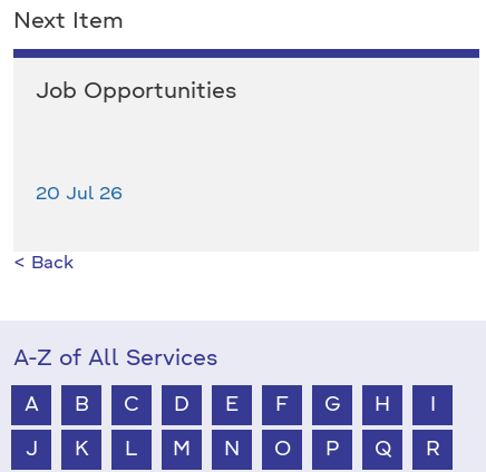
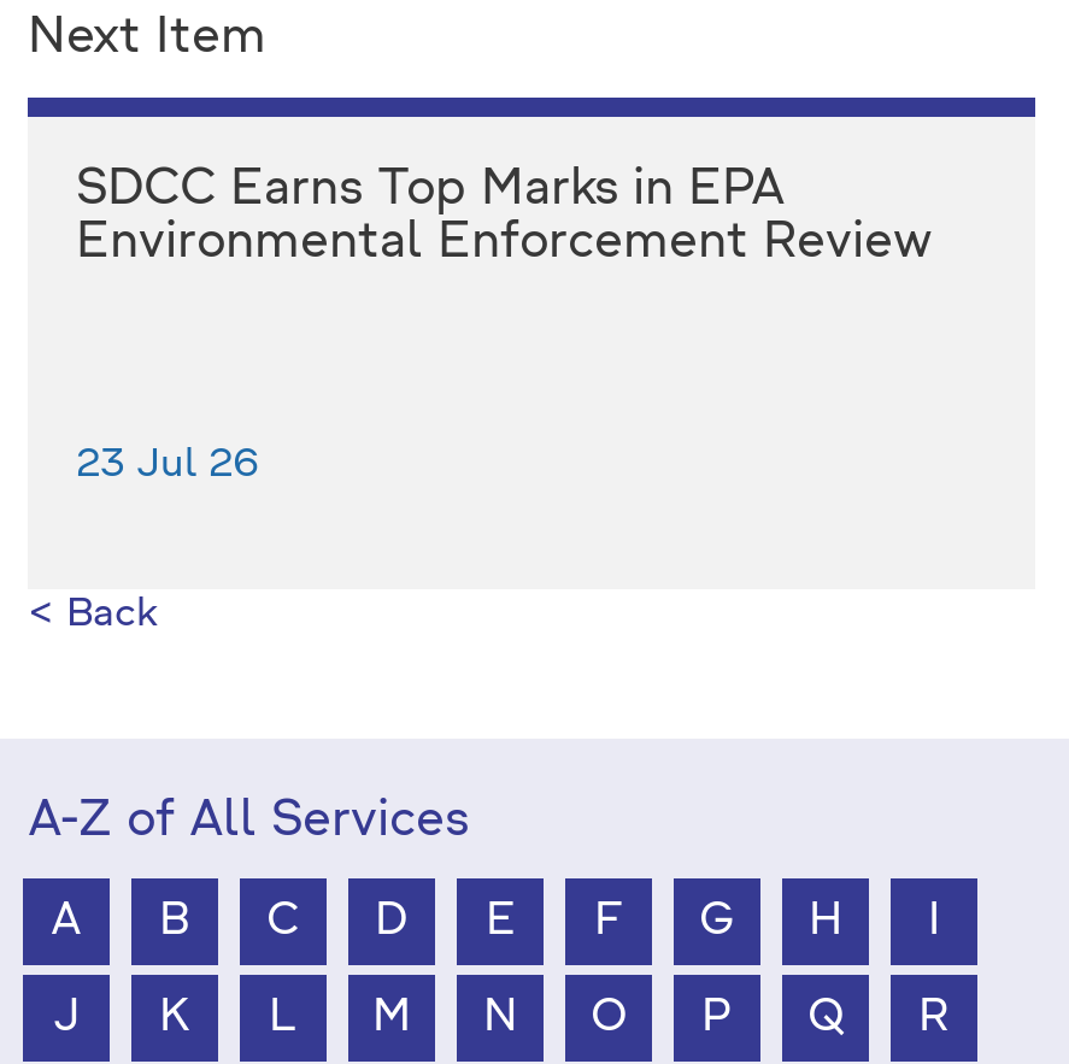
- Job Opportunities
+ SDCC Earns Top Marks in EPA
+ Environmental Enforcement Review

- 20 Jul 26
+ 23 Jul 26
